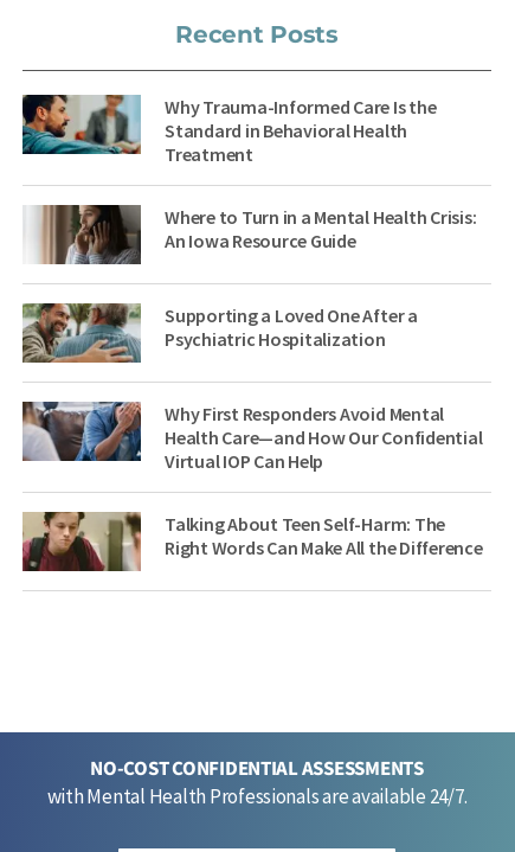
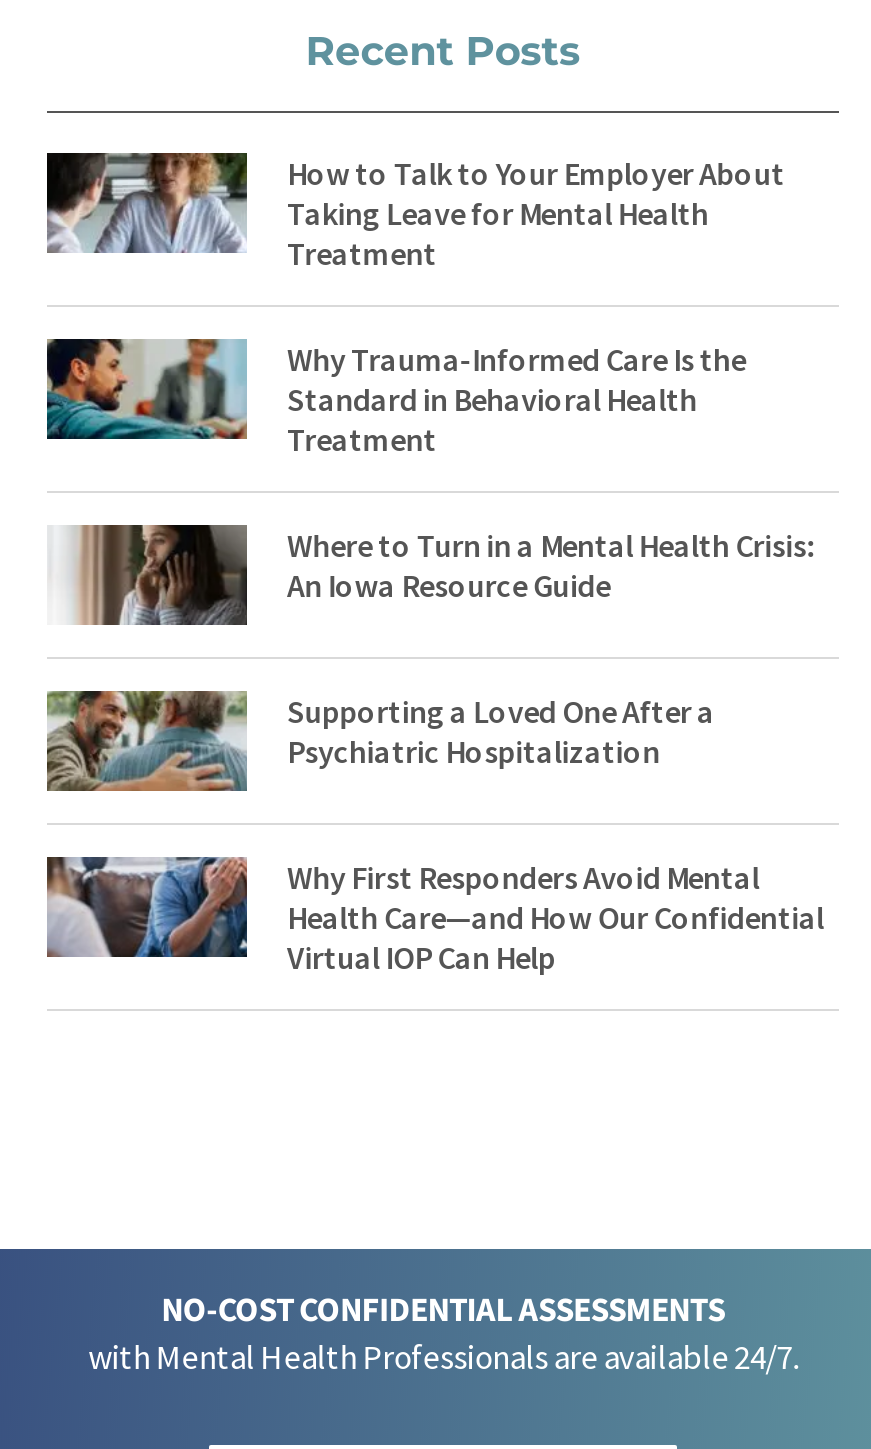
+ [image]
+ How to Talk to Your Employer About
+ Taking Leave for Mental Health
+ Treatment

moved down: [image] | Why Trauma-Informed Care Is the | Standard in Behavioral Health | ... | Health Care—and How Our Confidential | Virtual IOP Can Help

- [image]
- Talking About Teen Self-Harm: The
- Right Words Can Make All the Difference
